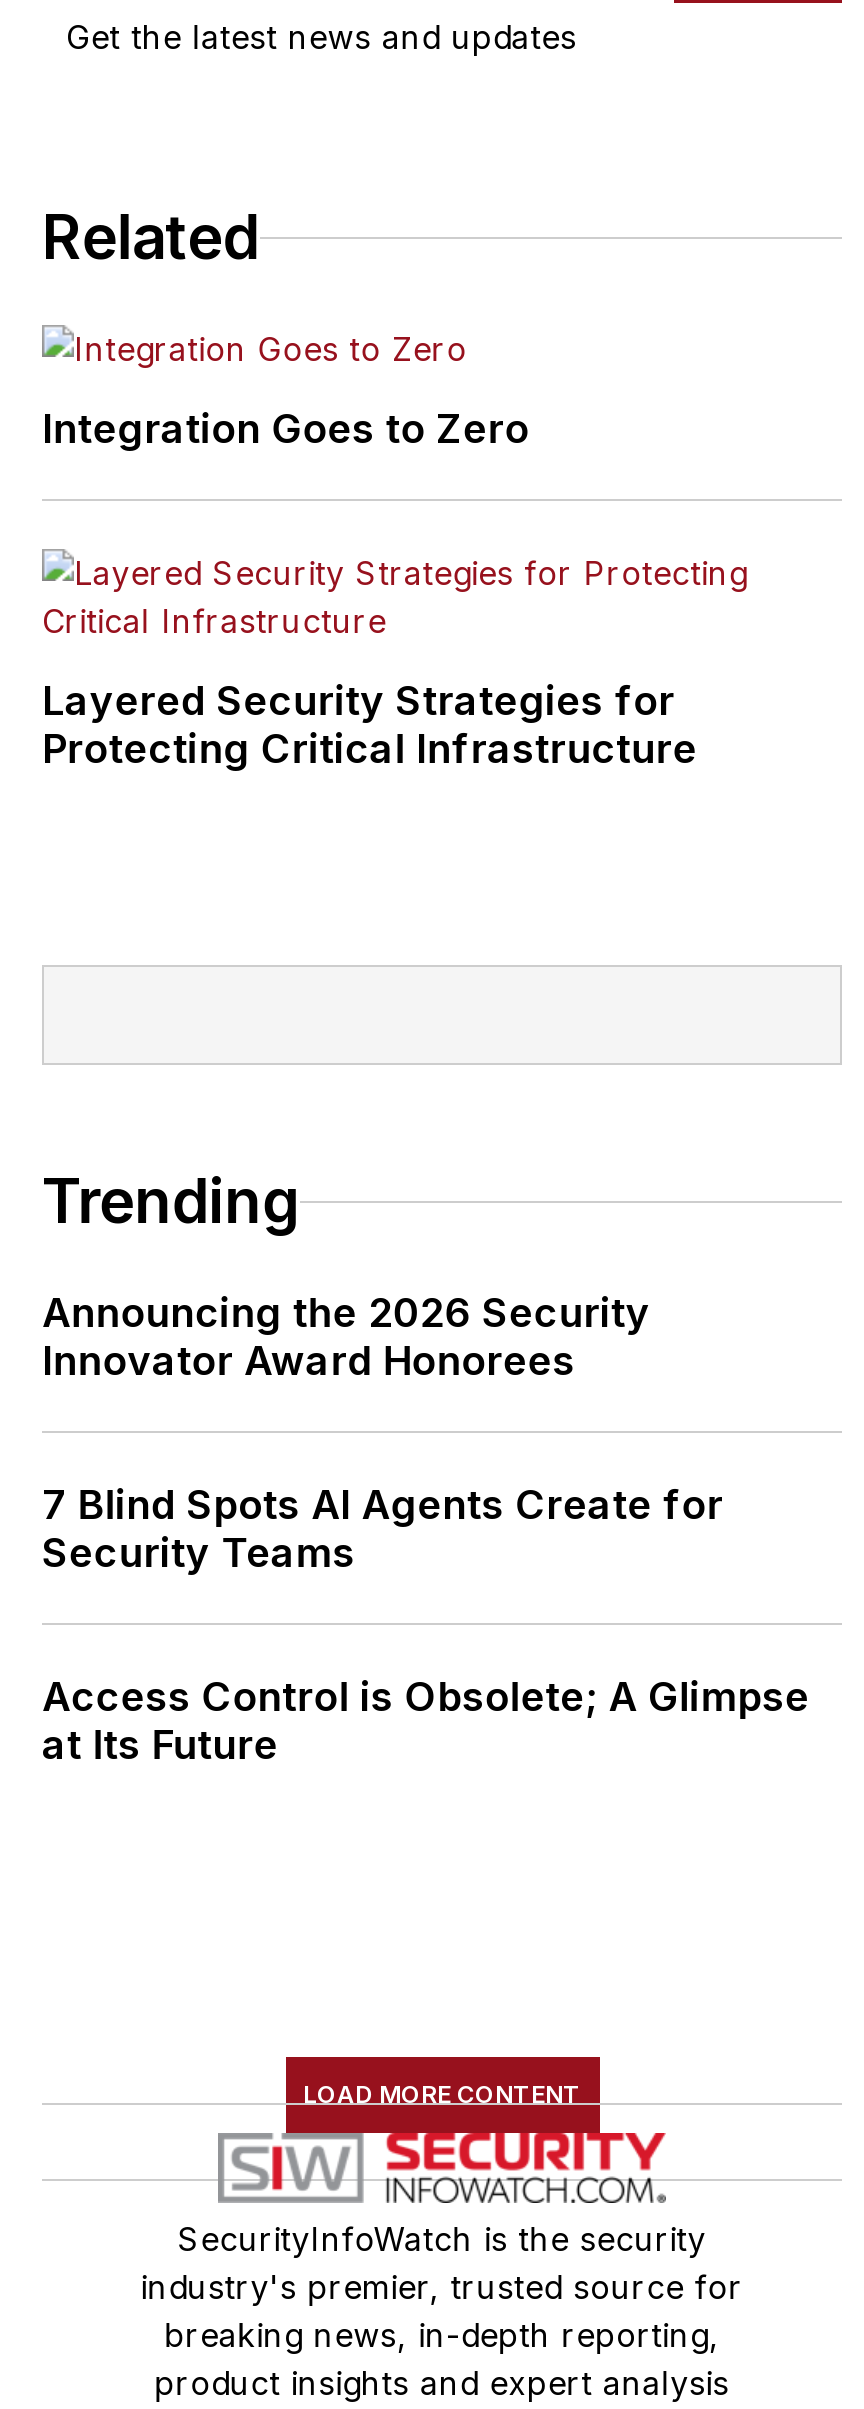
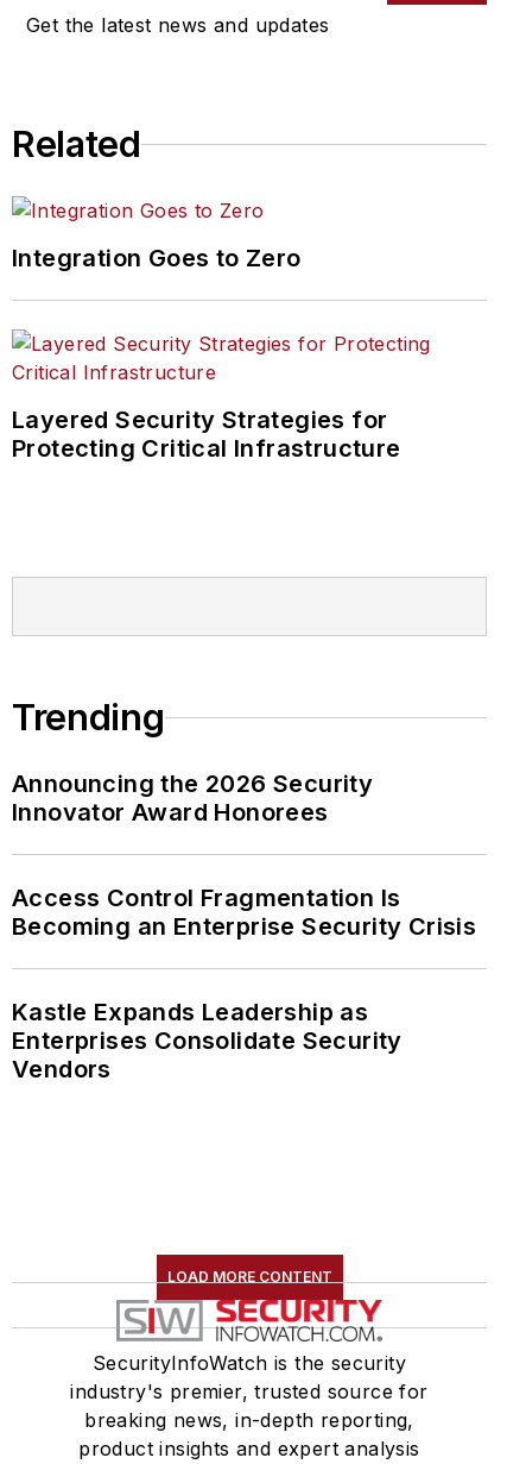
- 7 Blind Spots AI Agents Create for
- Security Teams
+ Access Control Fragmentation Is
+ Becoming an Enterprise Security Crisis

- Access Control is Obsolete; A Glimpse
- at Its Future
+ Kastle Expands Leadership as
+ Enterprises Consolidate Security
+ Vendors
